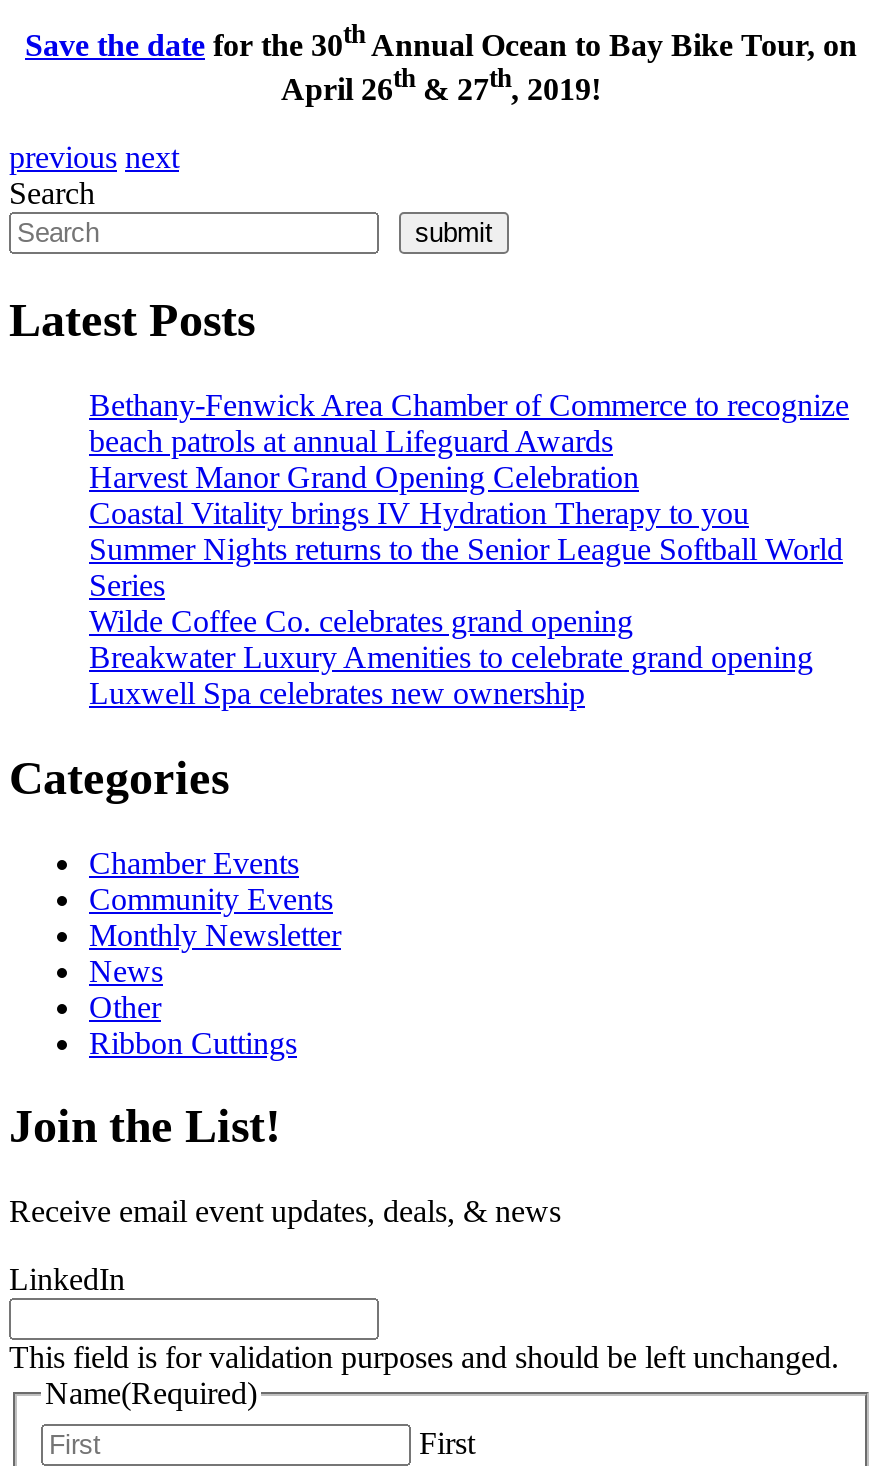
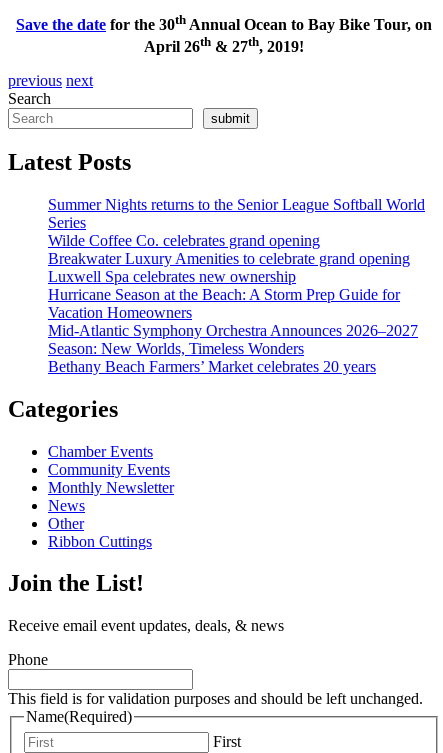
- Bethany-Fenwick Area Chamber of Commerce to recognize
- beach patrols at annual Lifeguard Awards
- Harvest Manor Grand Opening Celebration
- Coastal Vitality brings IV Hydration Therapy to you

moved up: Summer Nights returns to the Senior League Softball World | Series | Wilde Coffee Co. celebrates grand opening | Breakwater Luxury Amenities to celebrate grand opening | Luxwell Spa celebrates new ownership

+ Hurricane Season at the Beach: A Storm Prep Guide for
+ Vacation Homeowners
+ Mid-Atlantic Symphony Orchestra Announces 2026–2027
+ Season: New Worlds, Timeless Wonders
+ Bethany Beach Farmers’ Market celebrates 20 years

- LinkedIn
+ Phone
